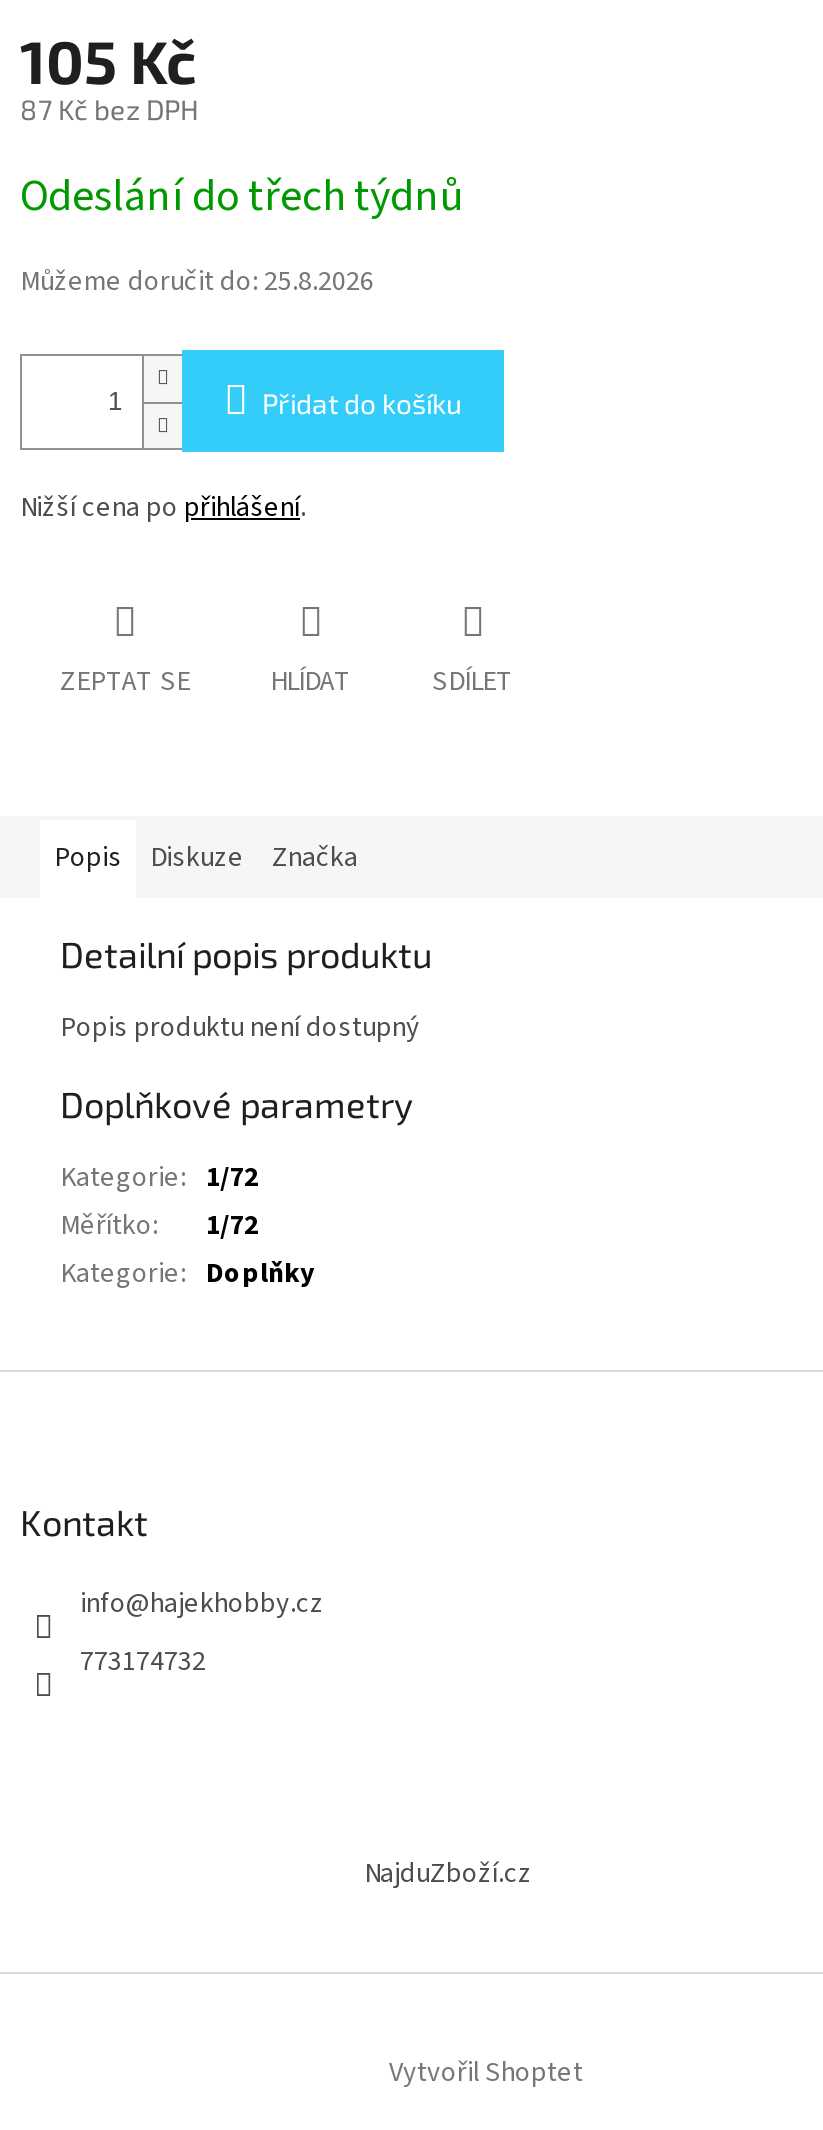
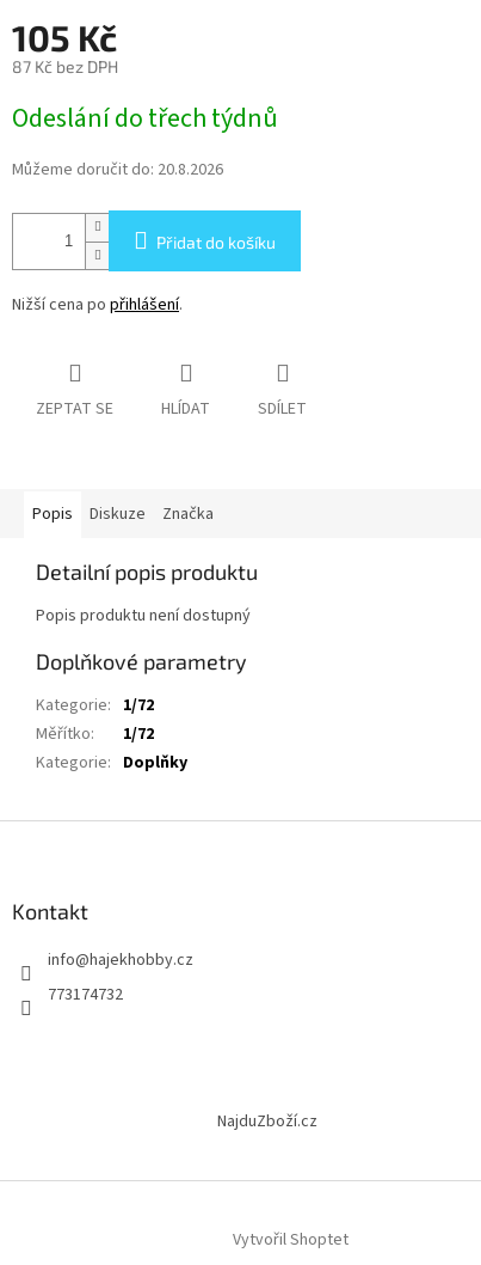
- Můžeme doručit do: 25.8.2026
+ Můžeme doručit do: 20.8.2026
